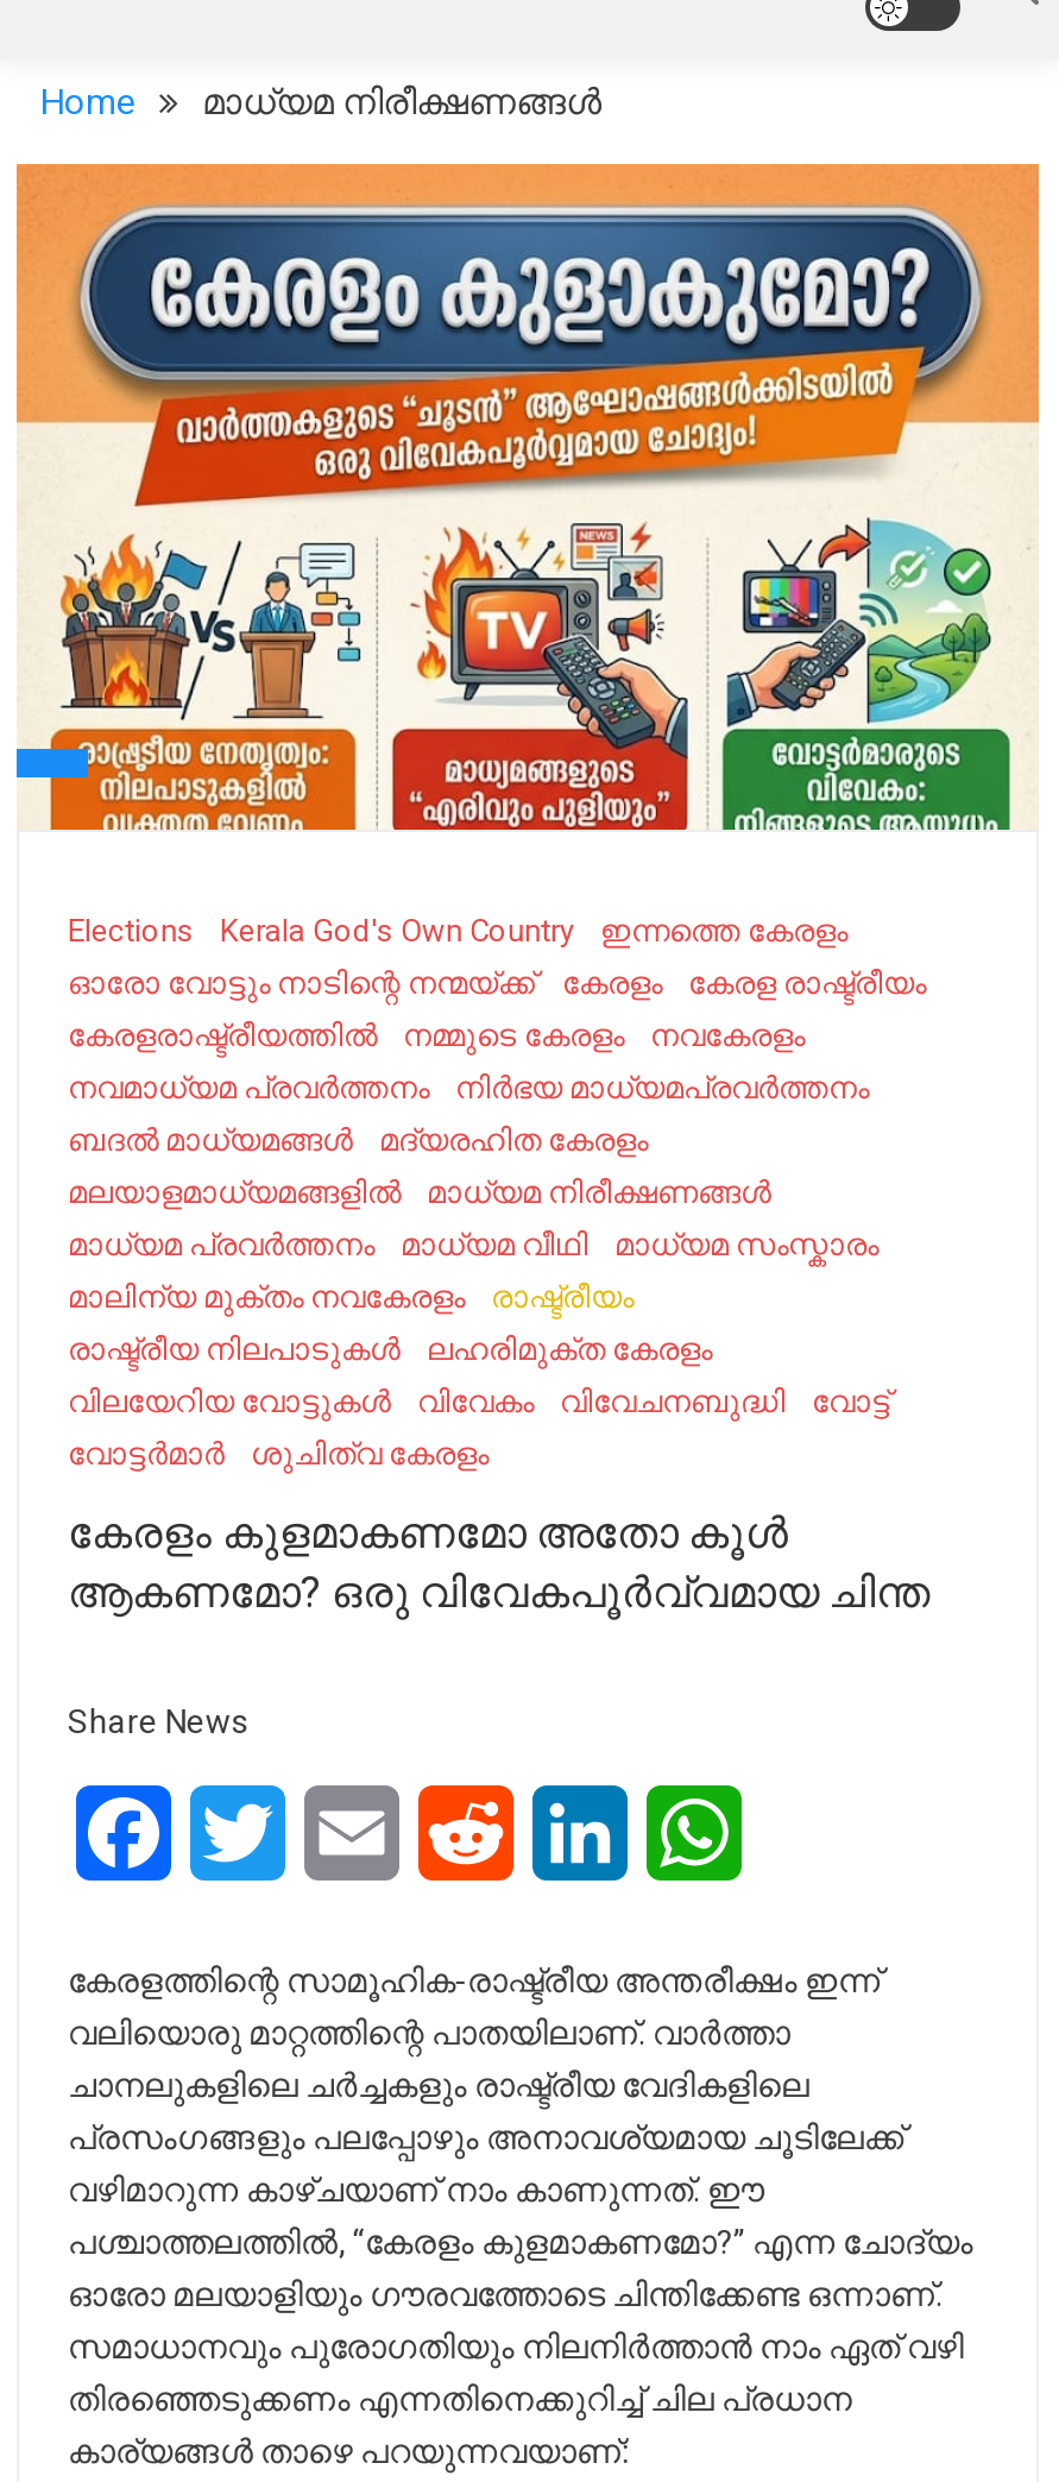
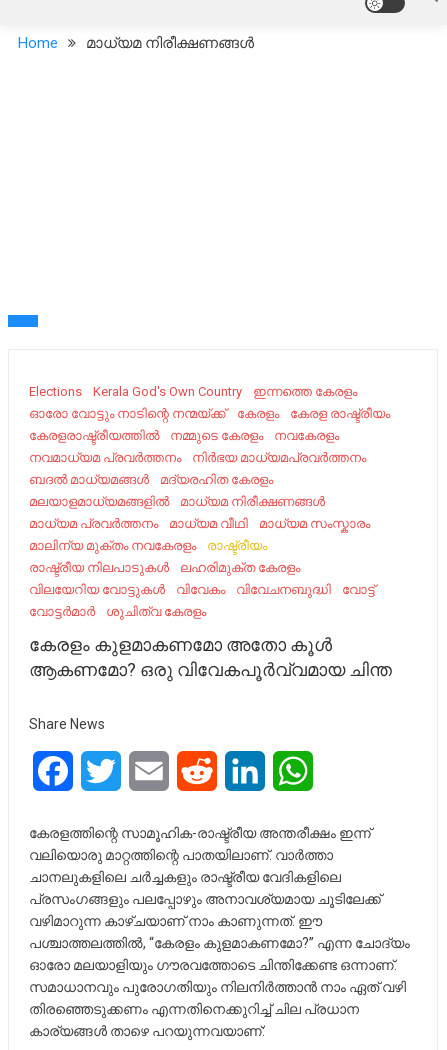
- [image]
